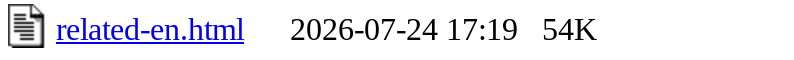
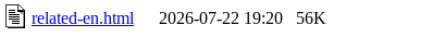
- 2026-07-24 17:19
- 54K
+ 2026-07-22 19:20
+ 56K
